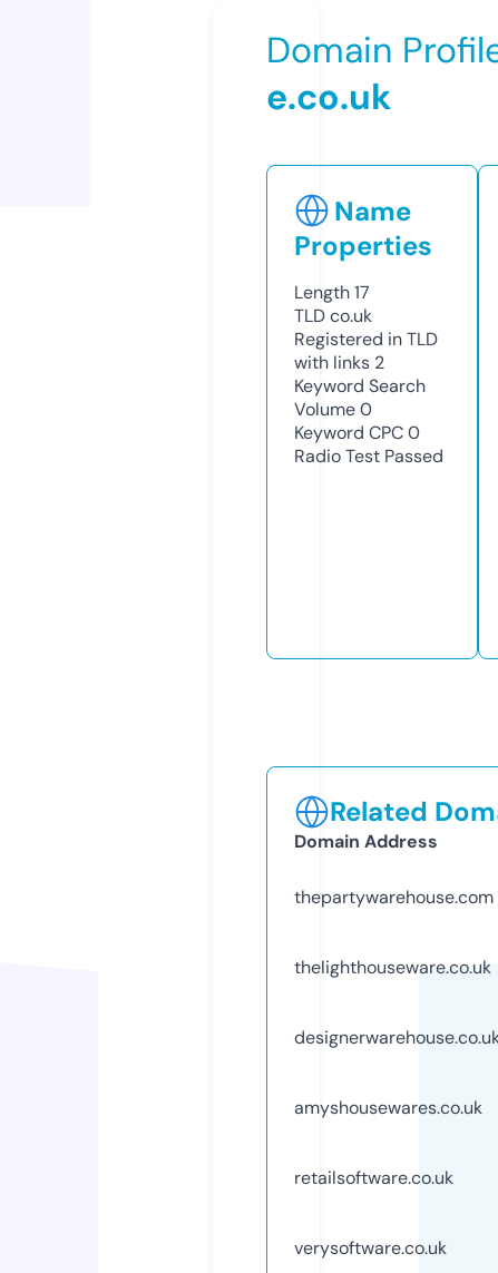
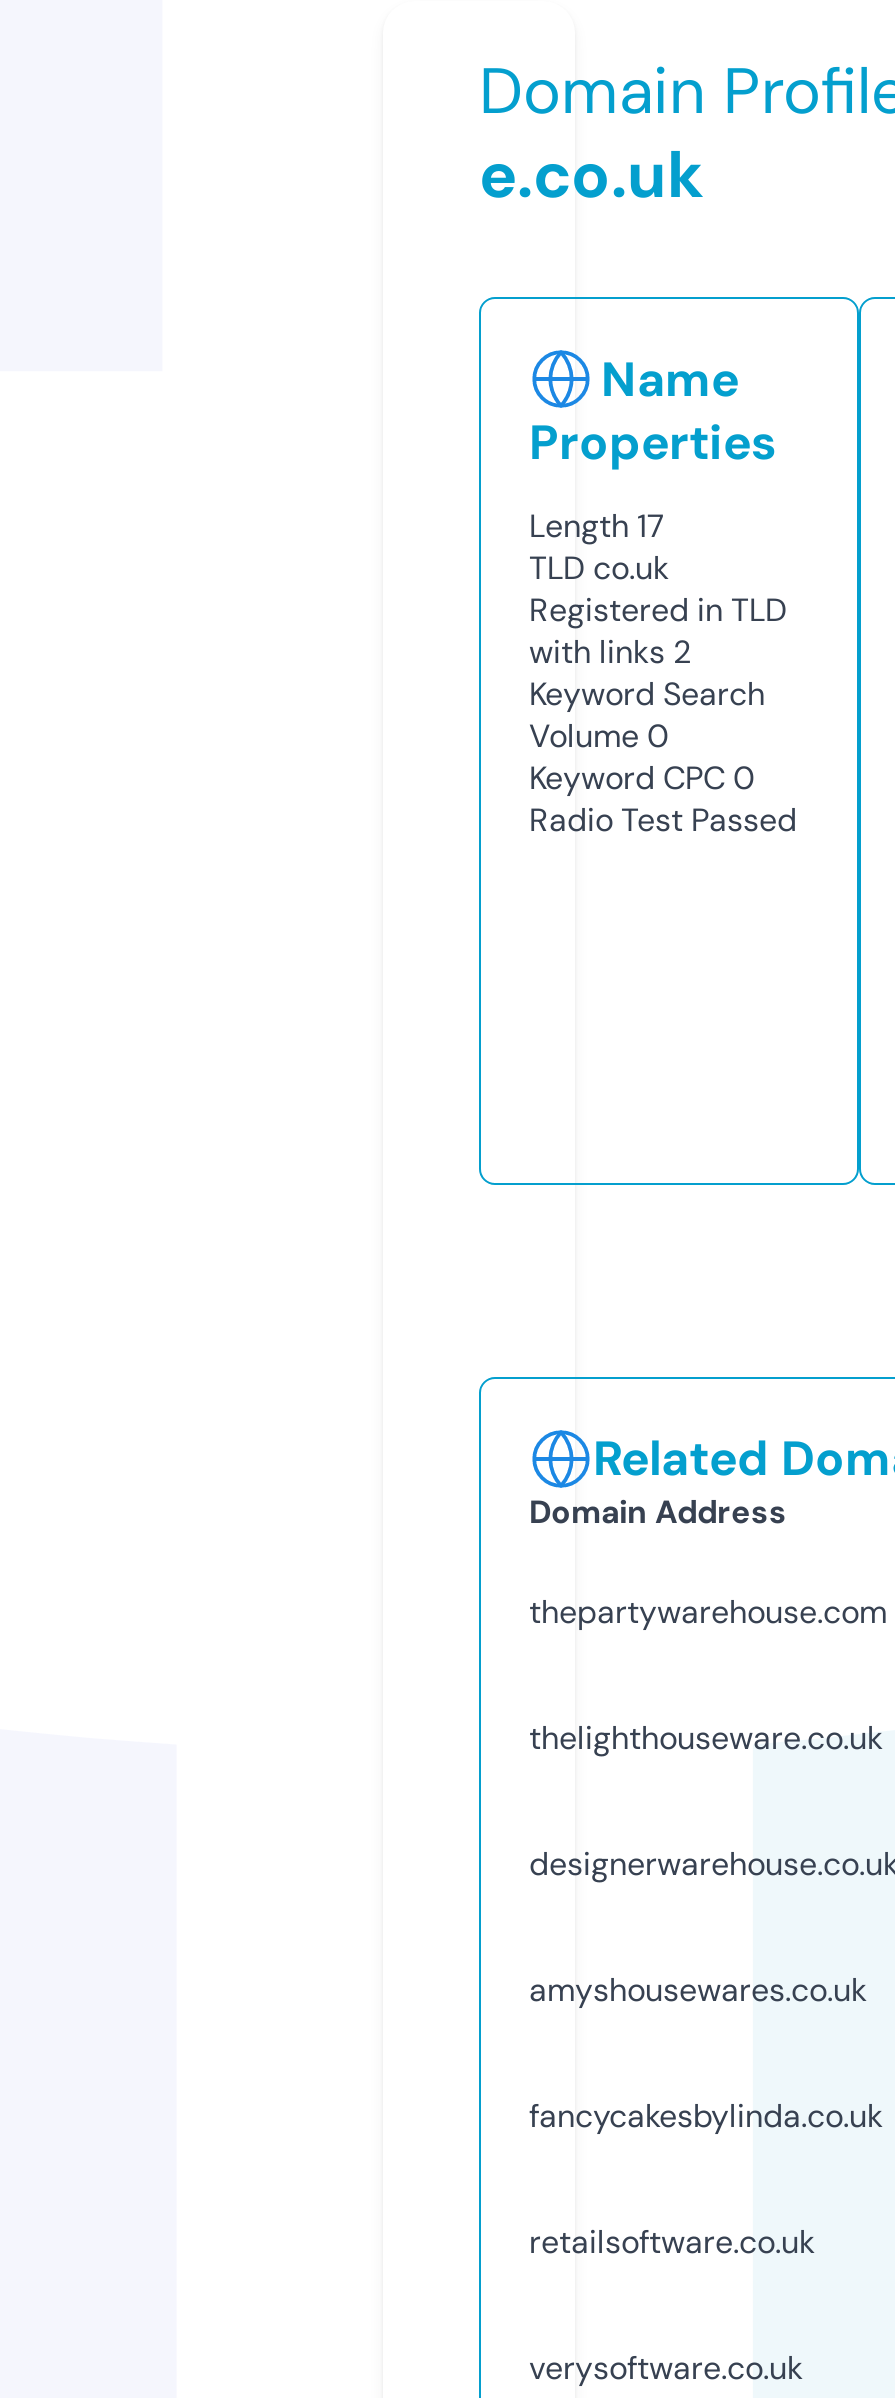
+ fancycakesbylinda.co.uk
